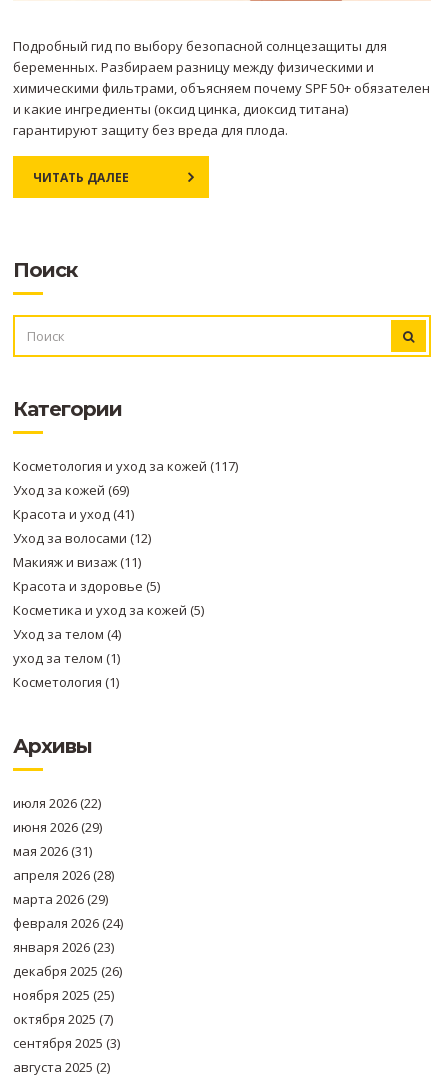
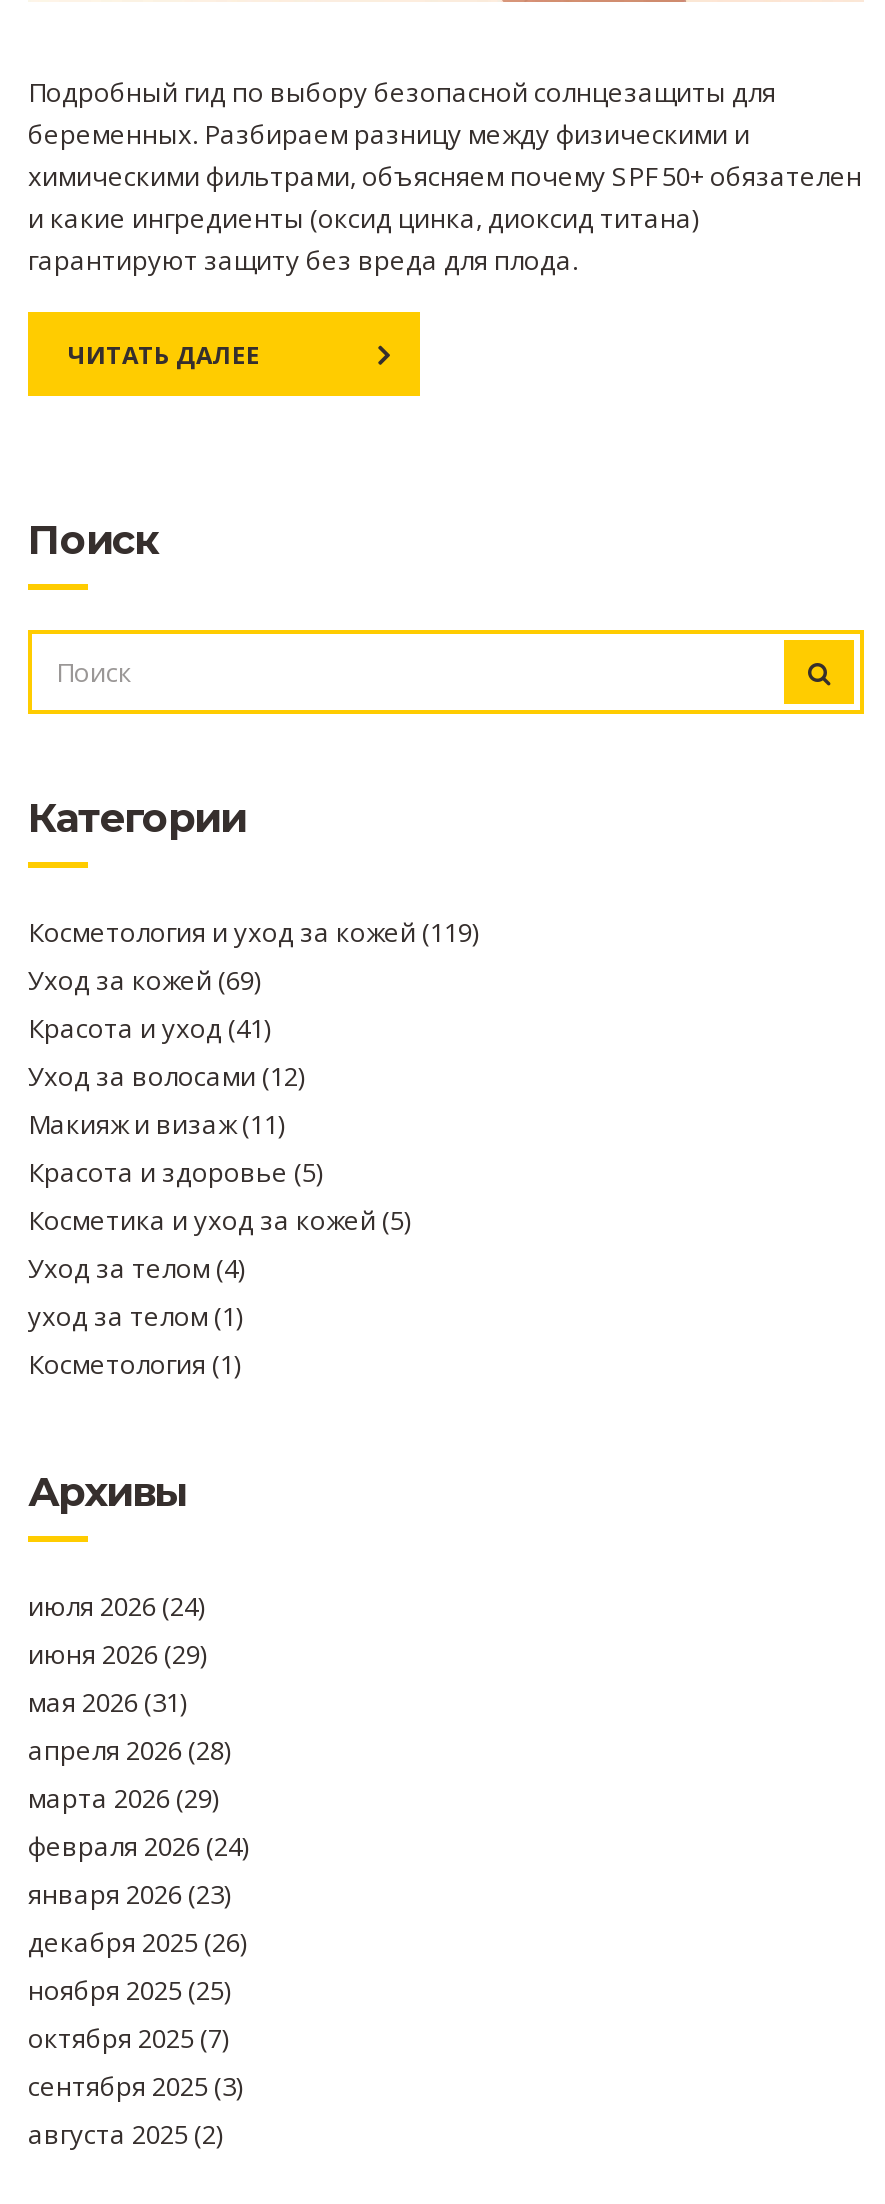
- Косметология и уход за кожей (117)
+ Косметология и уход за кожей (119)

- июля 2026 (22)
+ июля 2026 (24)
